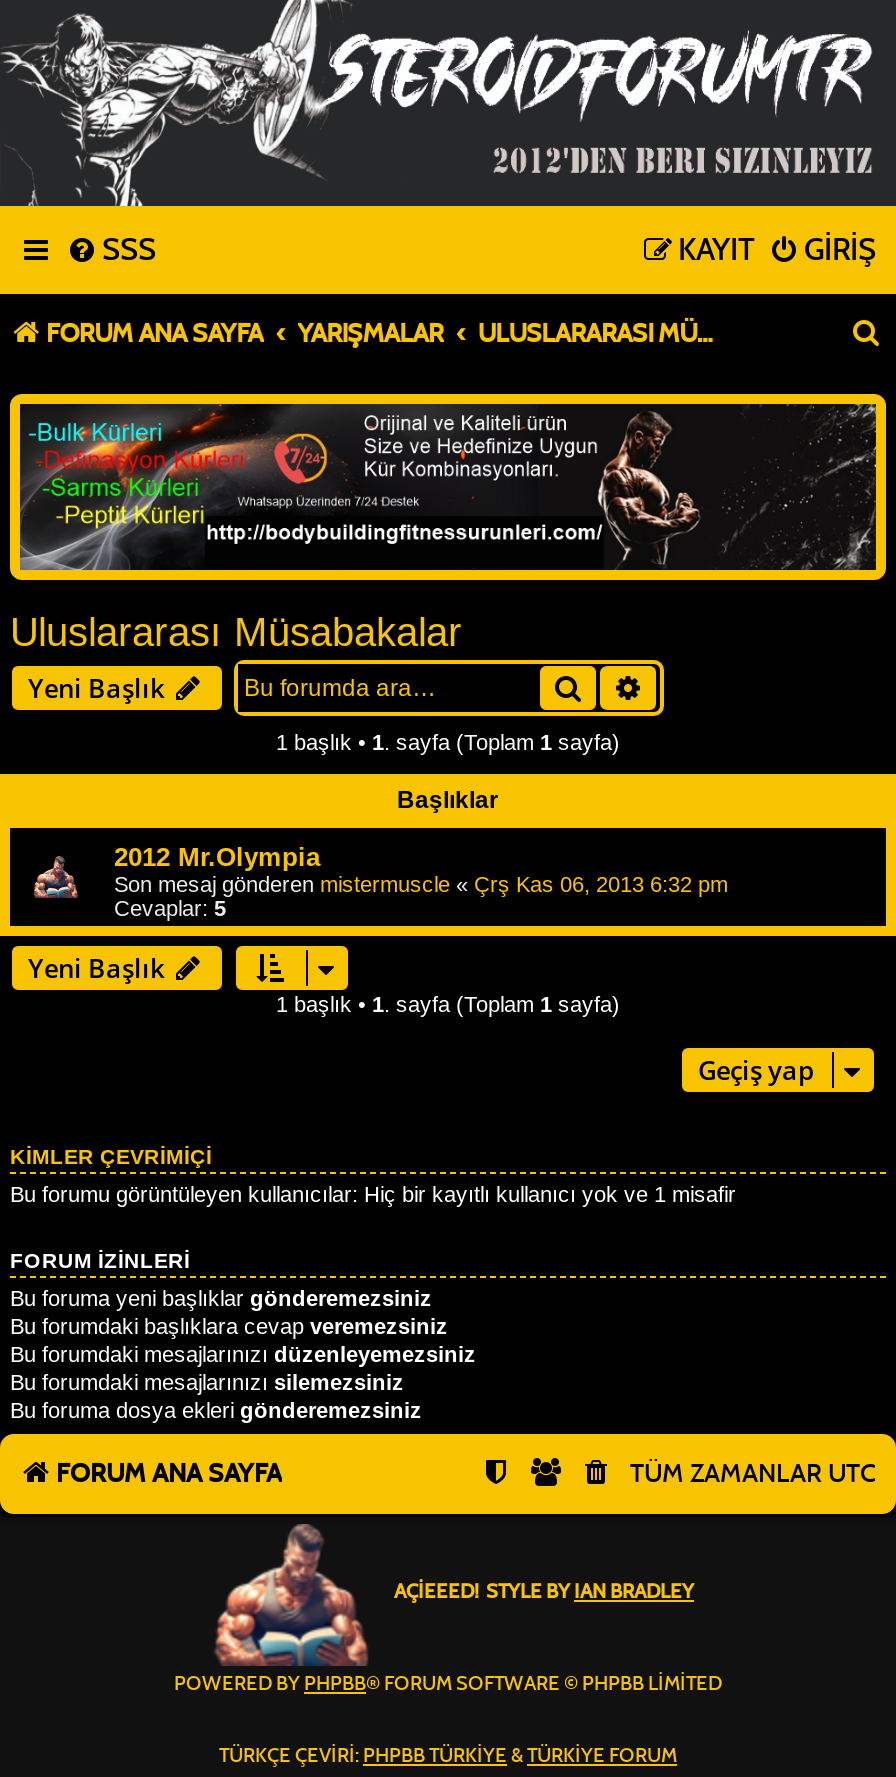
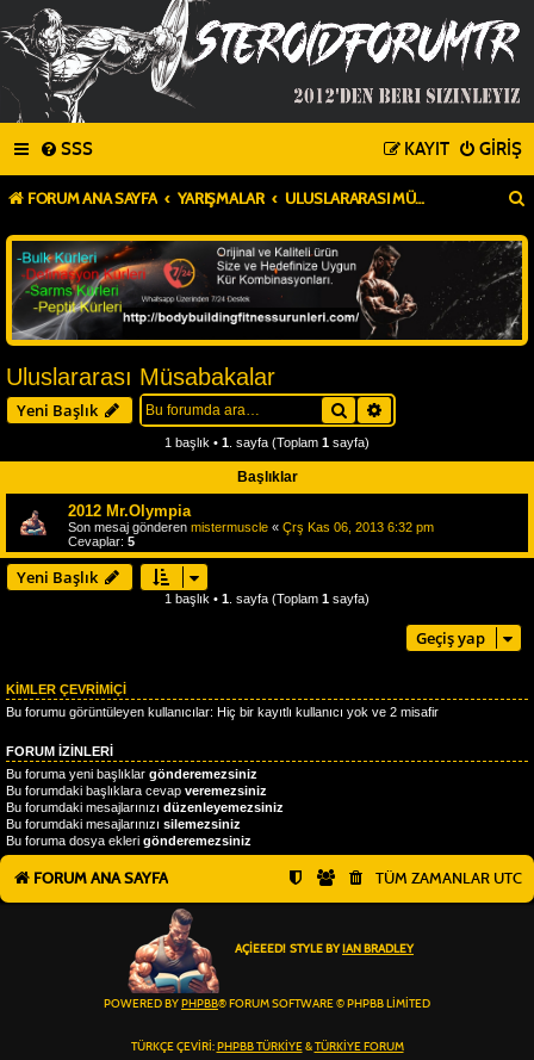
- Bu forumu görüntüleyen kullanıcılar: Hiç bir kayıtlı kullanıcı yok ve 1 misafir
+ Bu forumu görüntüleyen kullanıcılar: Hiç bir kayıtlı kullanıcı yok ve 2 misafir
